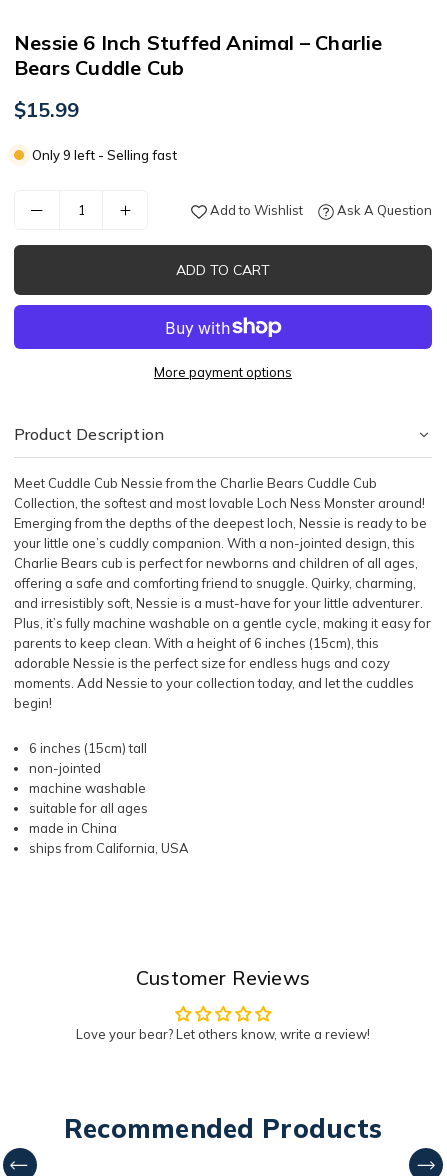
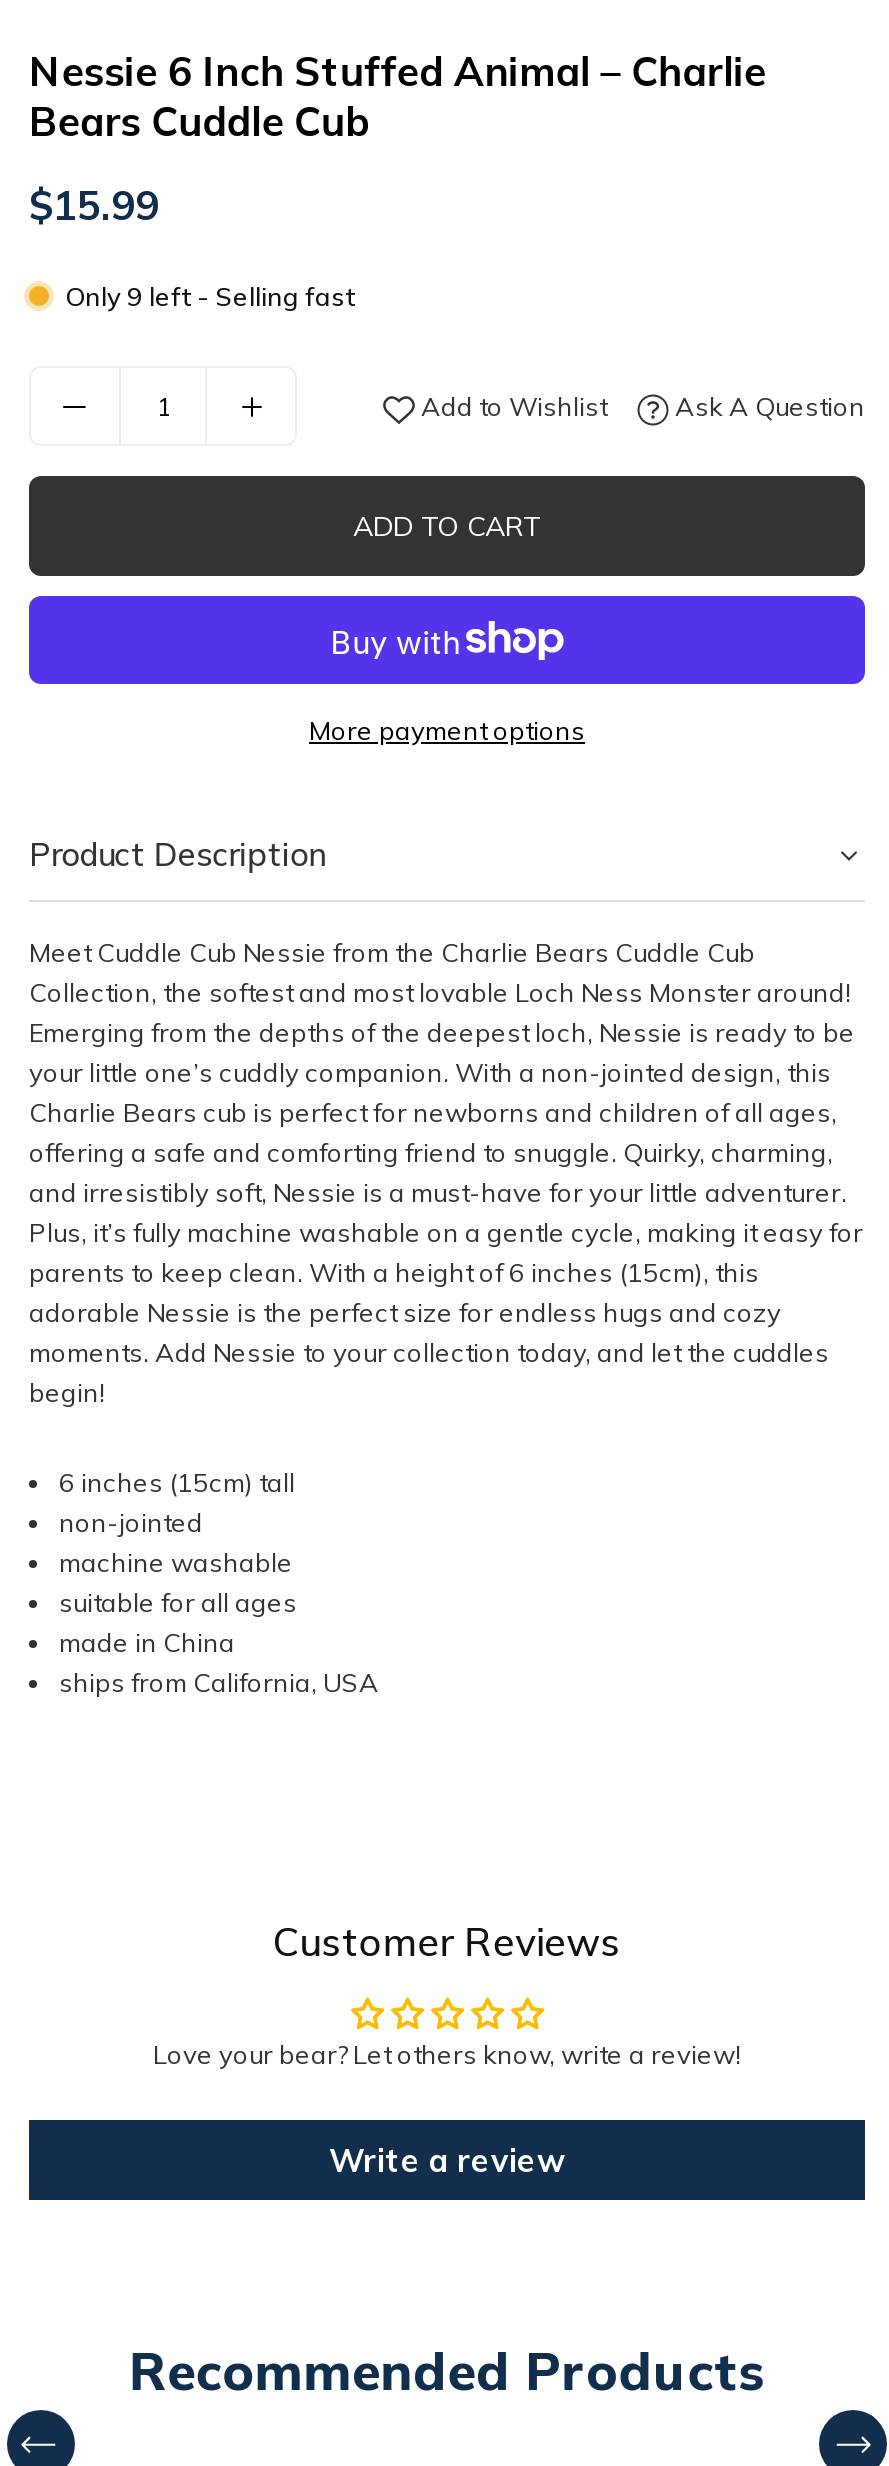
+ Write a review
